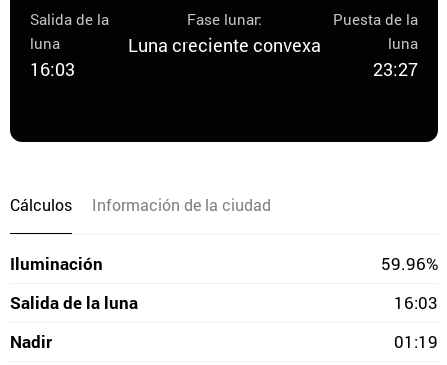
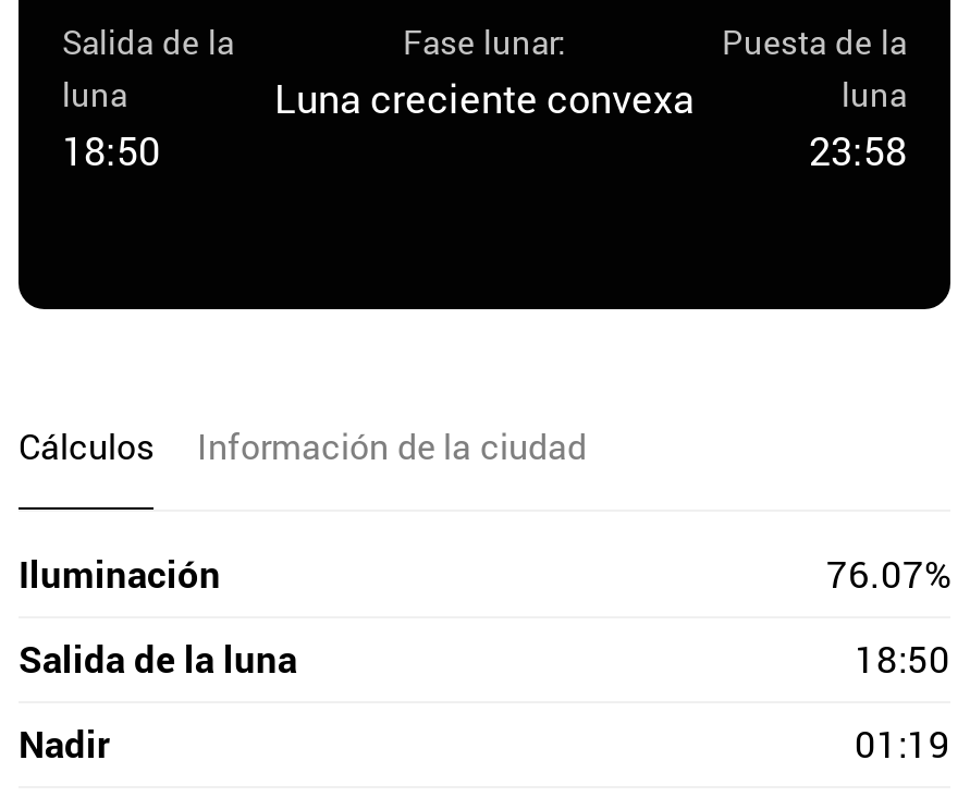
- 16:03
+ 18:50

- 23:27
+ 23:58

- 59.96%
+ 76.07%

- 16:03
+ 18:50
